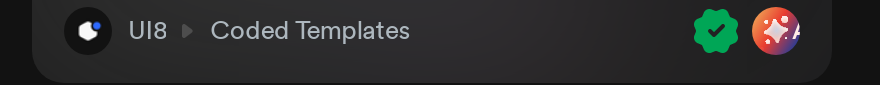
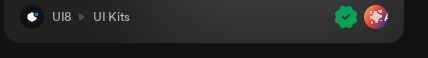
- Coded Templates
+ UI Kits
